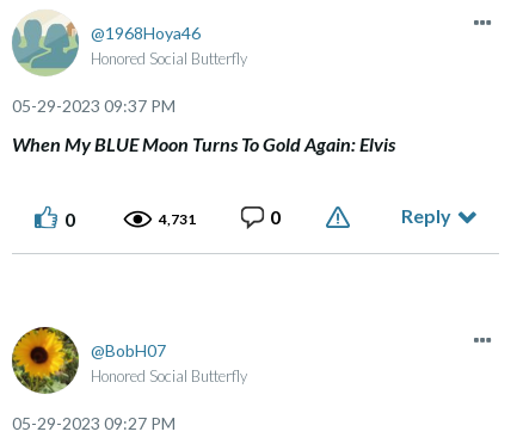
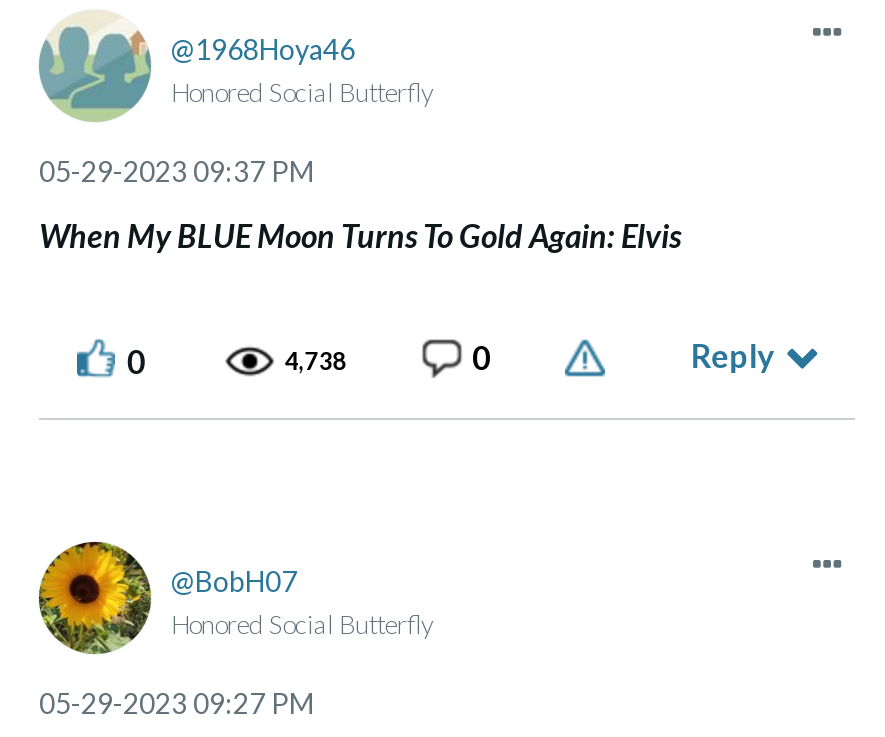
- 4,731
+ 4,738
